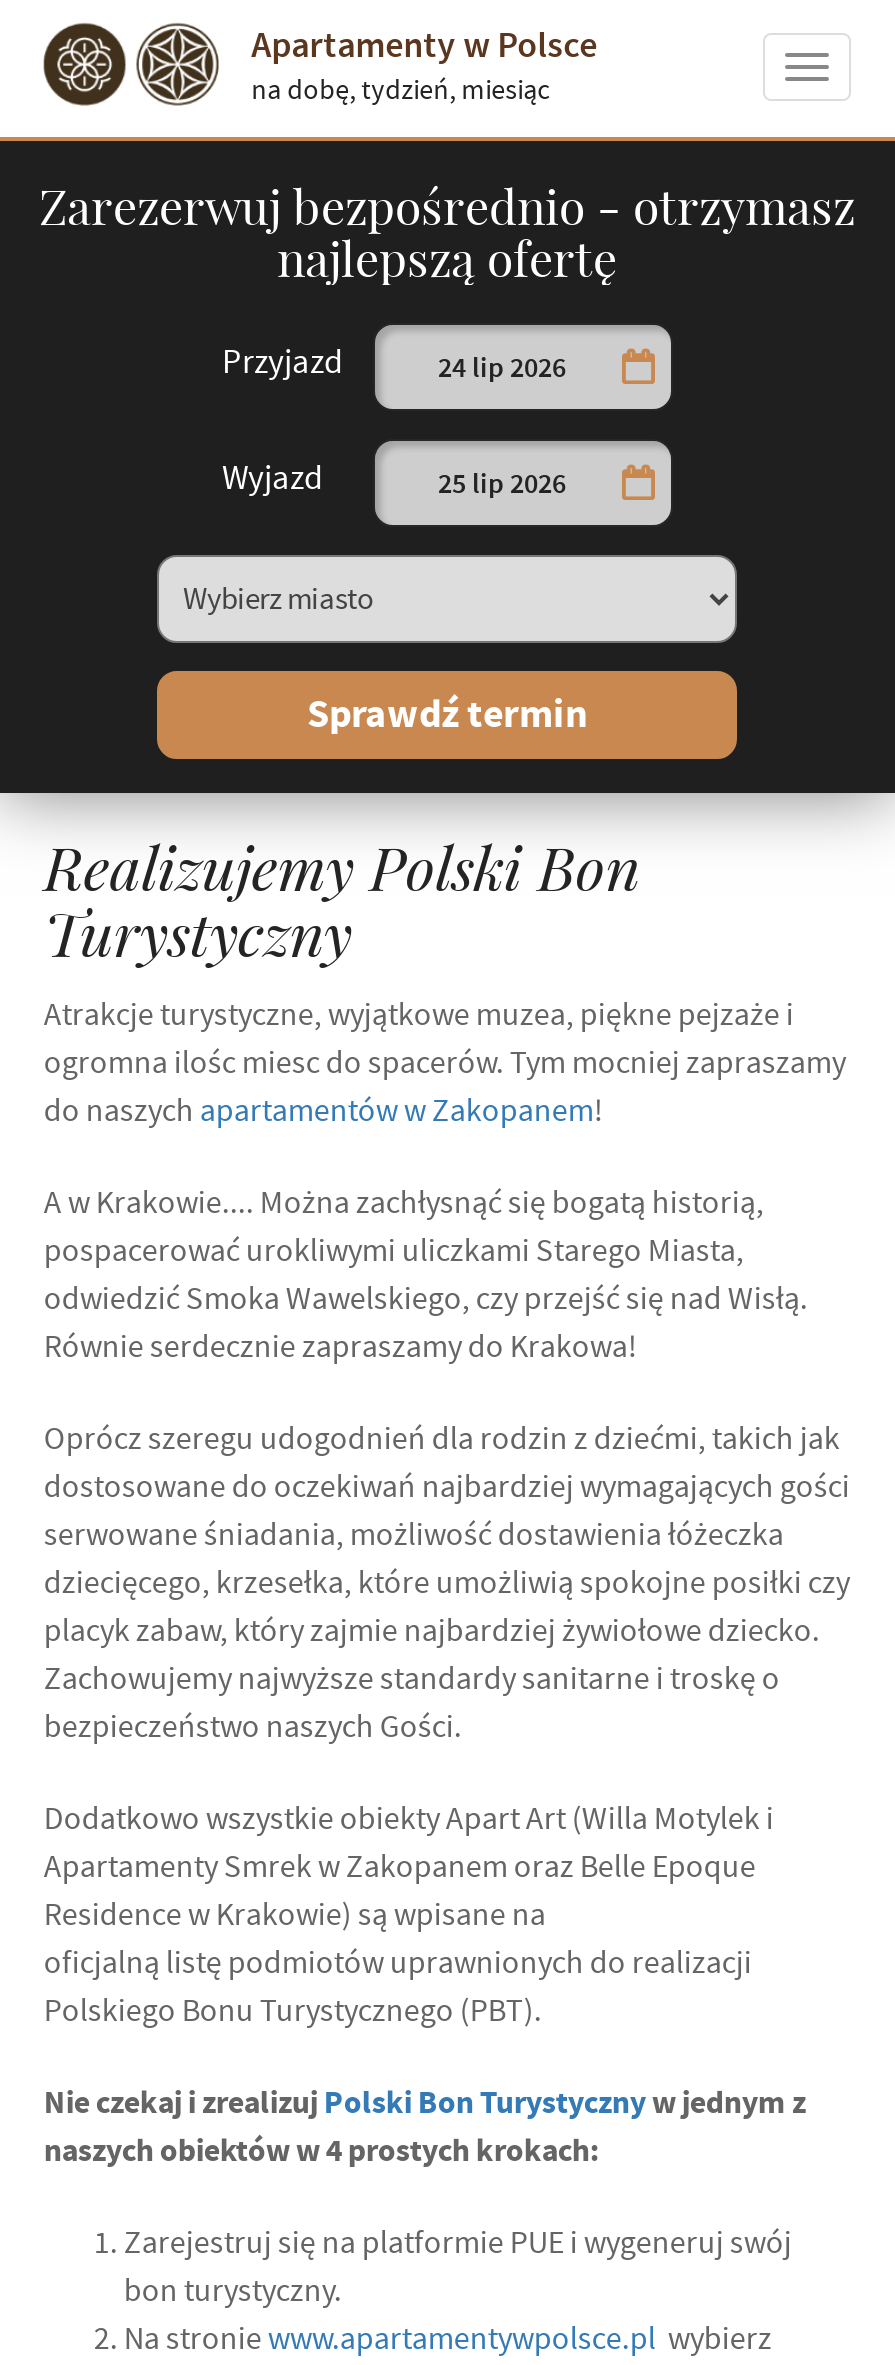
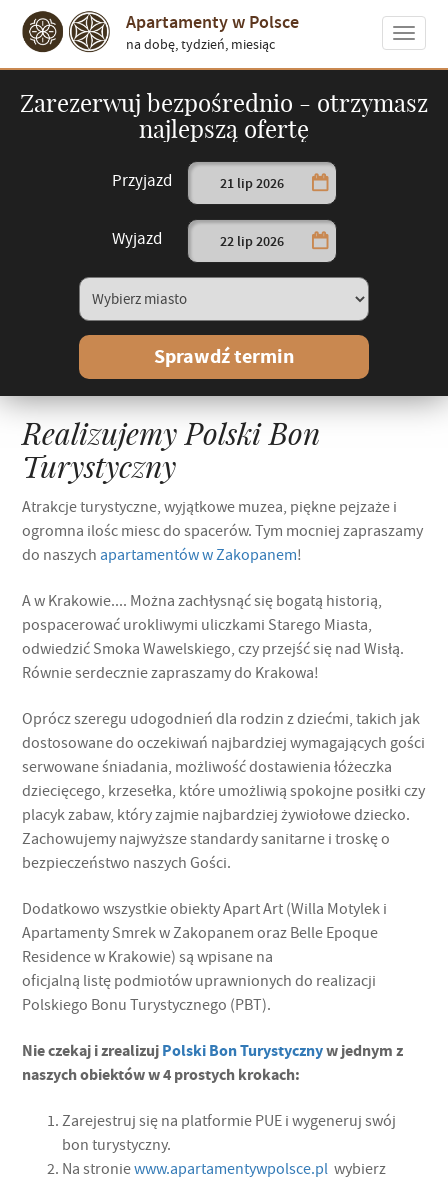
- 24 lip 2026
+ 21 lip 2026

- 25 lip 2026
+ 22 lip 2026
